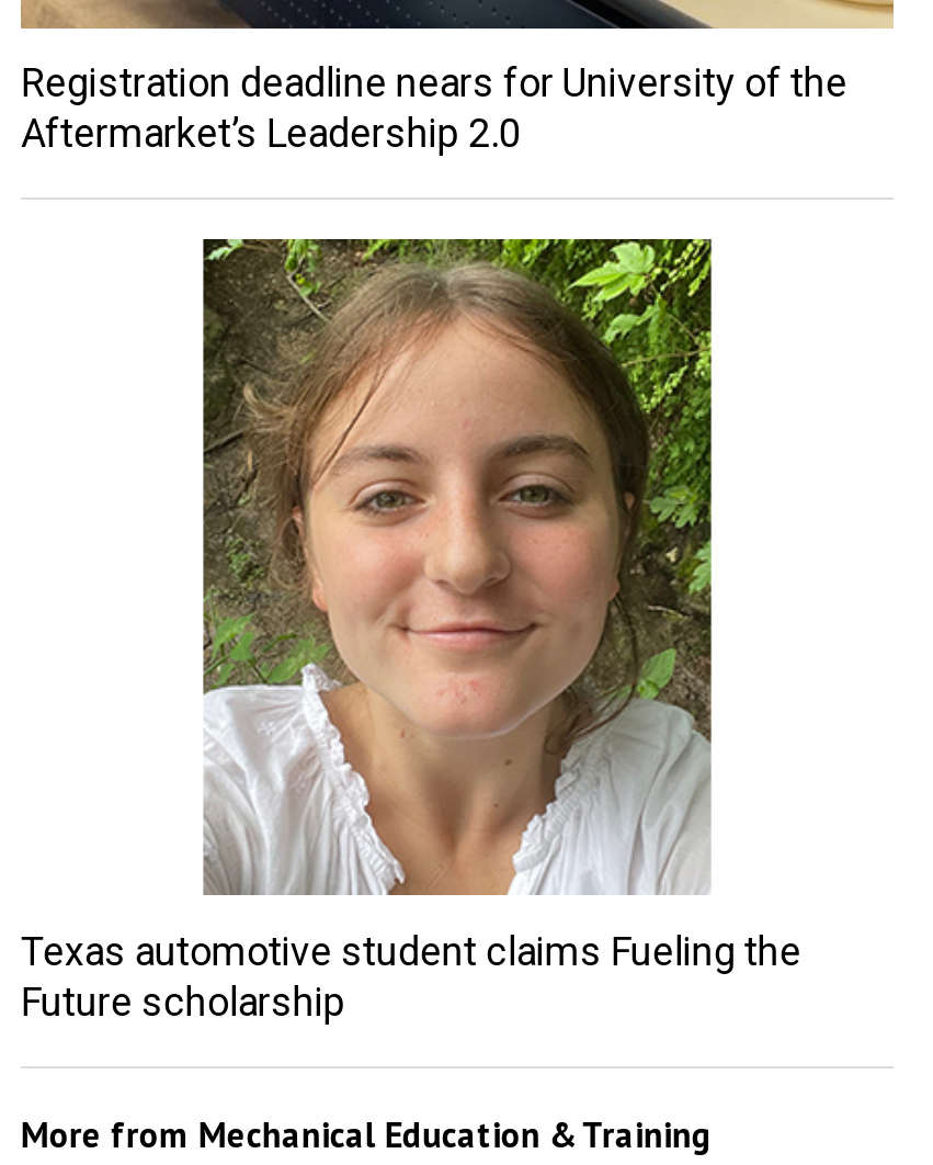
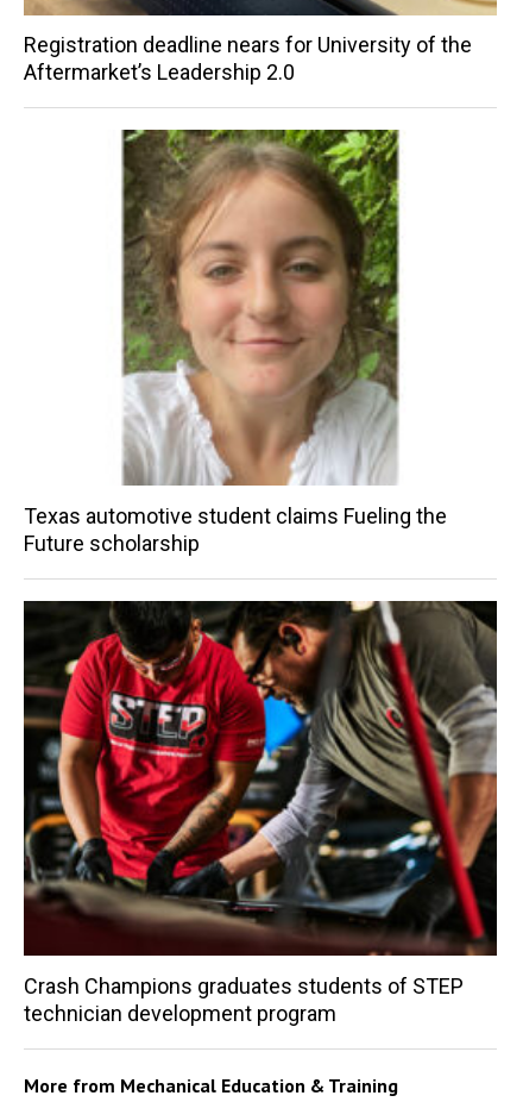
+ [image]
+ Crash Champions graduates students of STEP
+ technician development program
